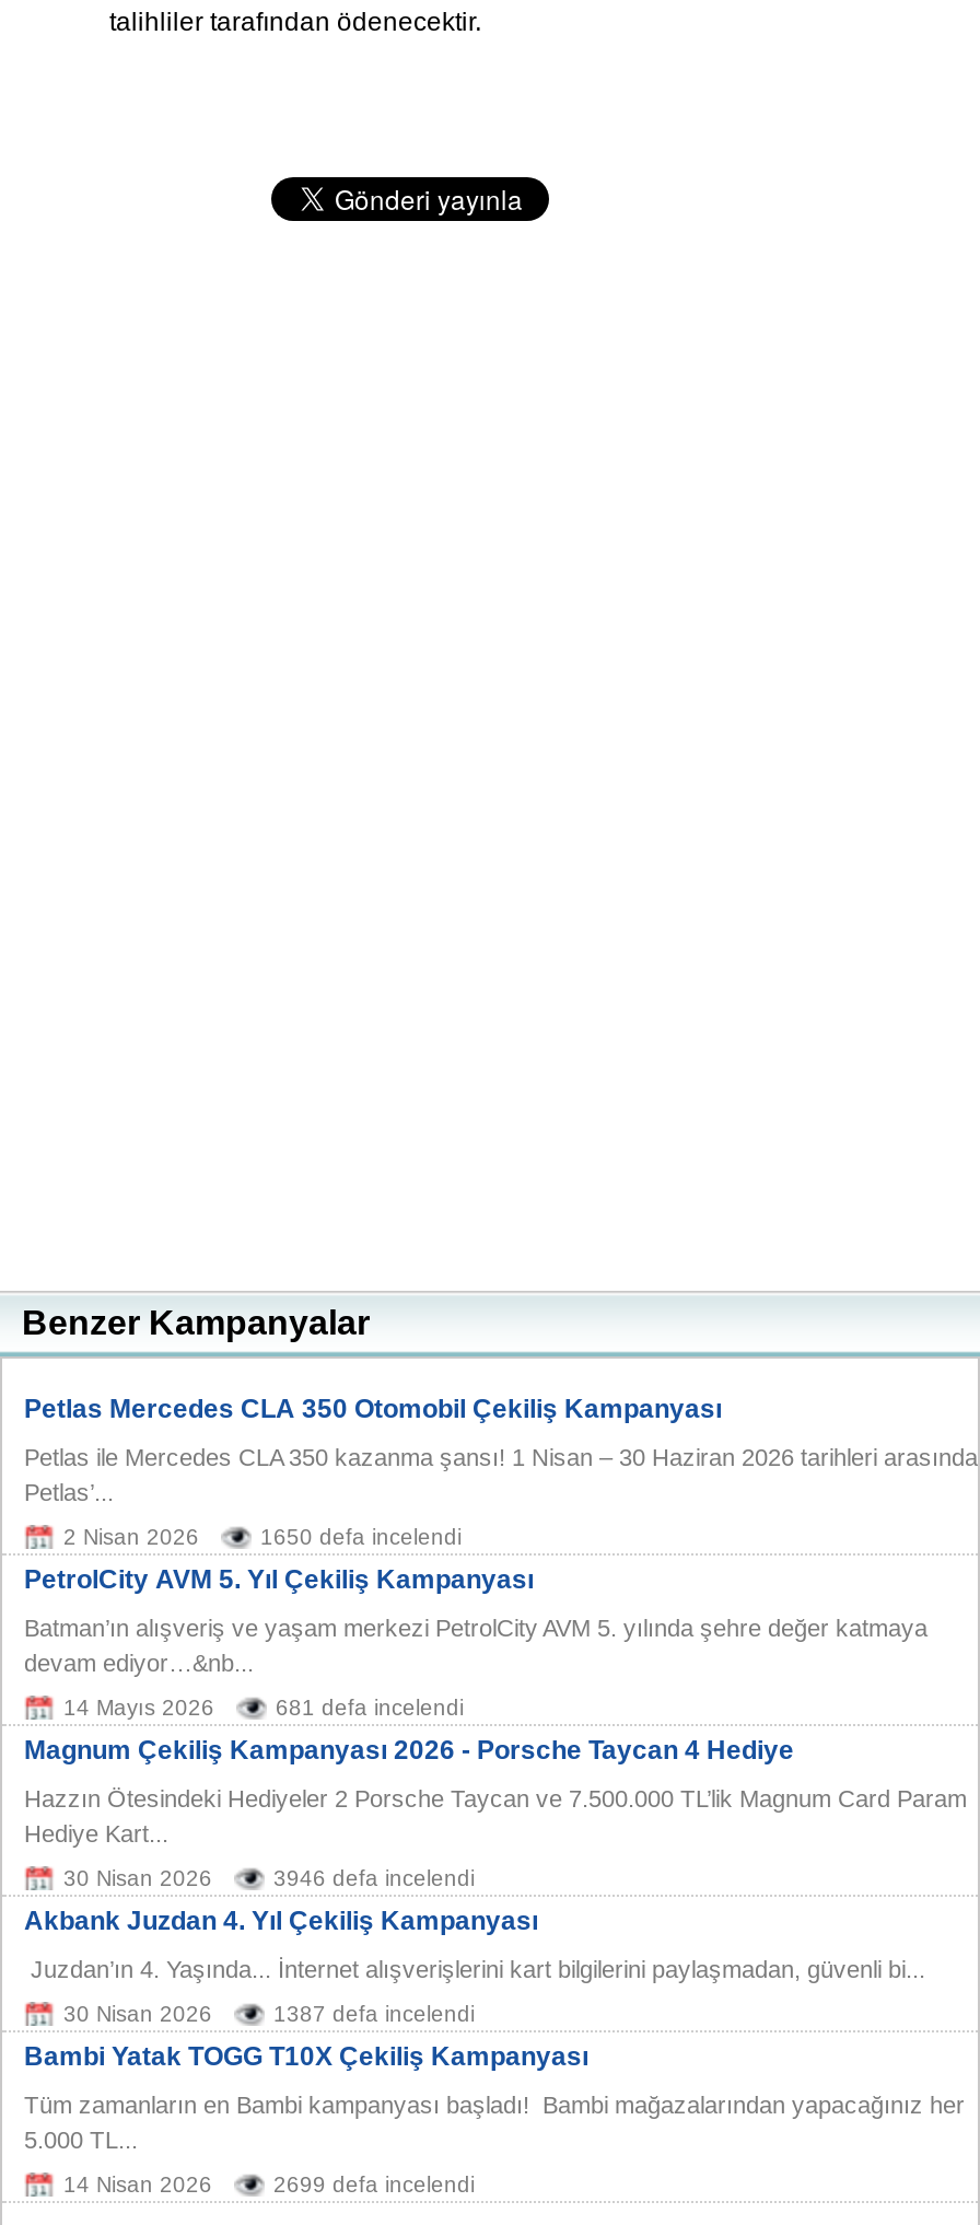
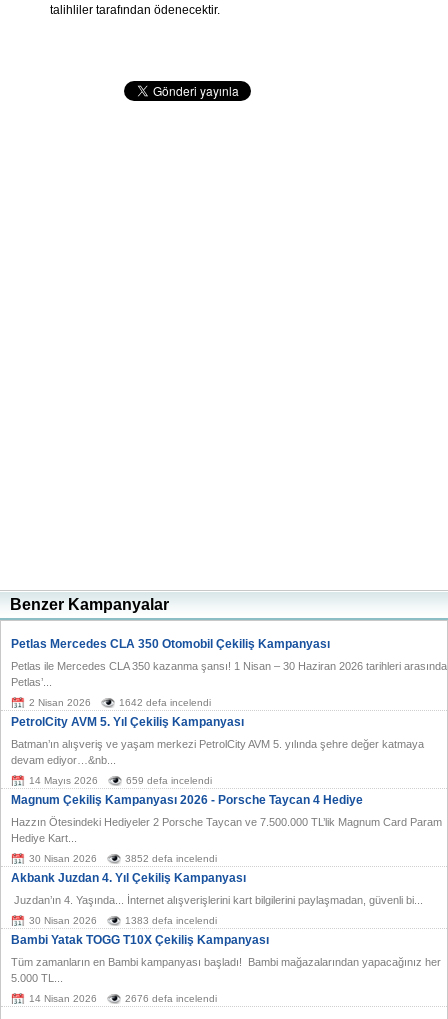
- 1650 defa incelendi
+ 1642 defa incelendi

- 681 defa incelendi
+ 659 defa incelendi

- 3946 defa incelendi
+ 3852 defa incelendi

- 1387 defa incelendi
+ 1383 defa incelendi

- 2699 defa incelendi
+ 2676 defa incelendi
